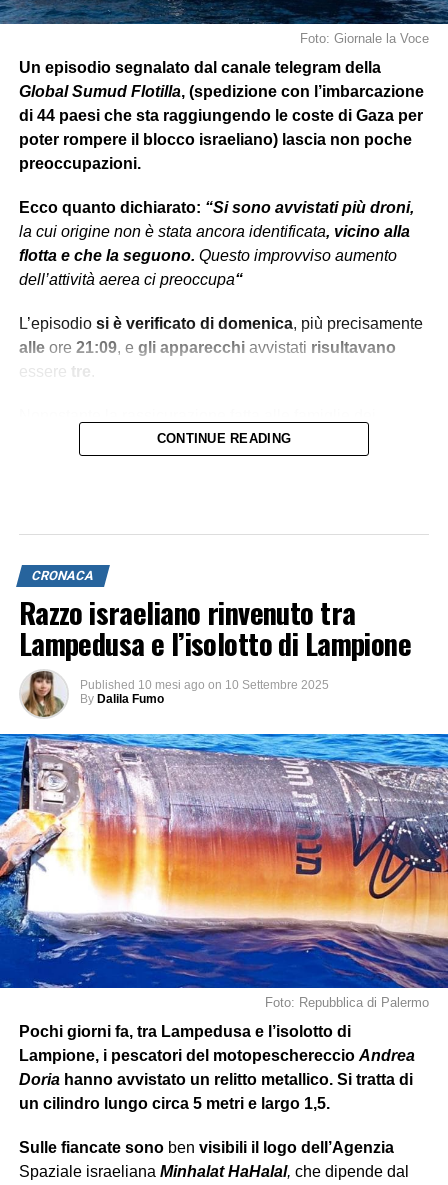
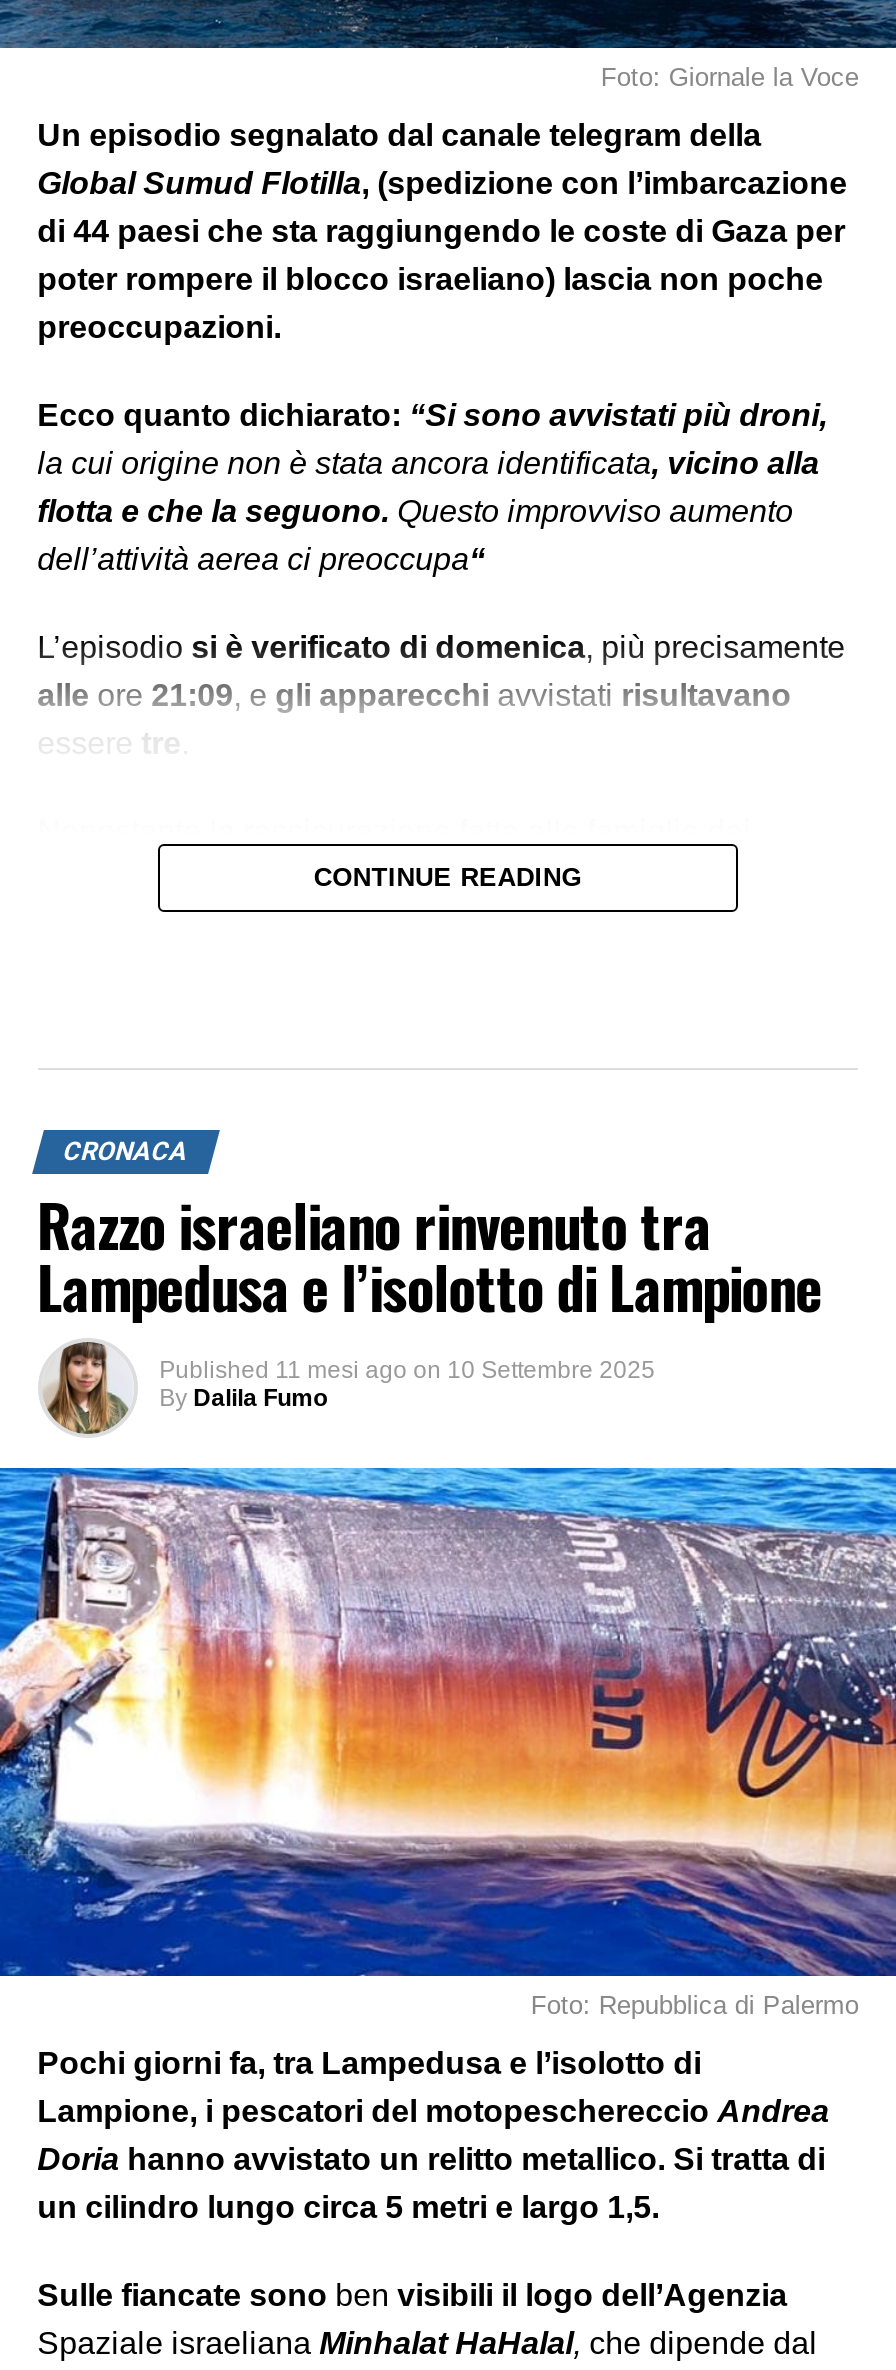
- Published 10 mesi ago on 10 Settembre 2025
+ Published 11 mesi ago on 10 Settembre 2025
